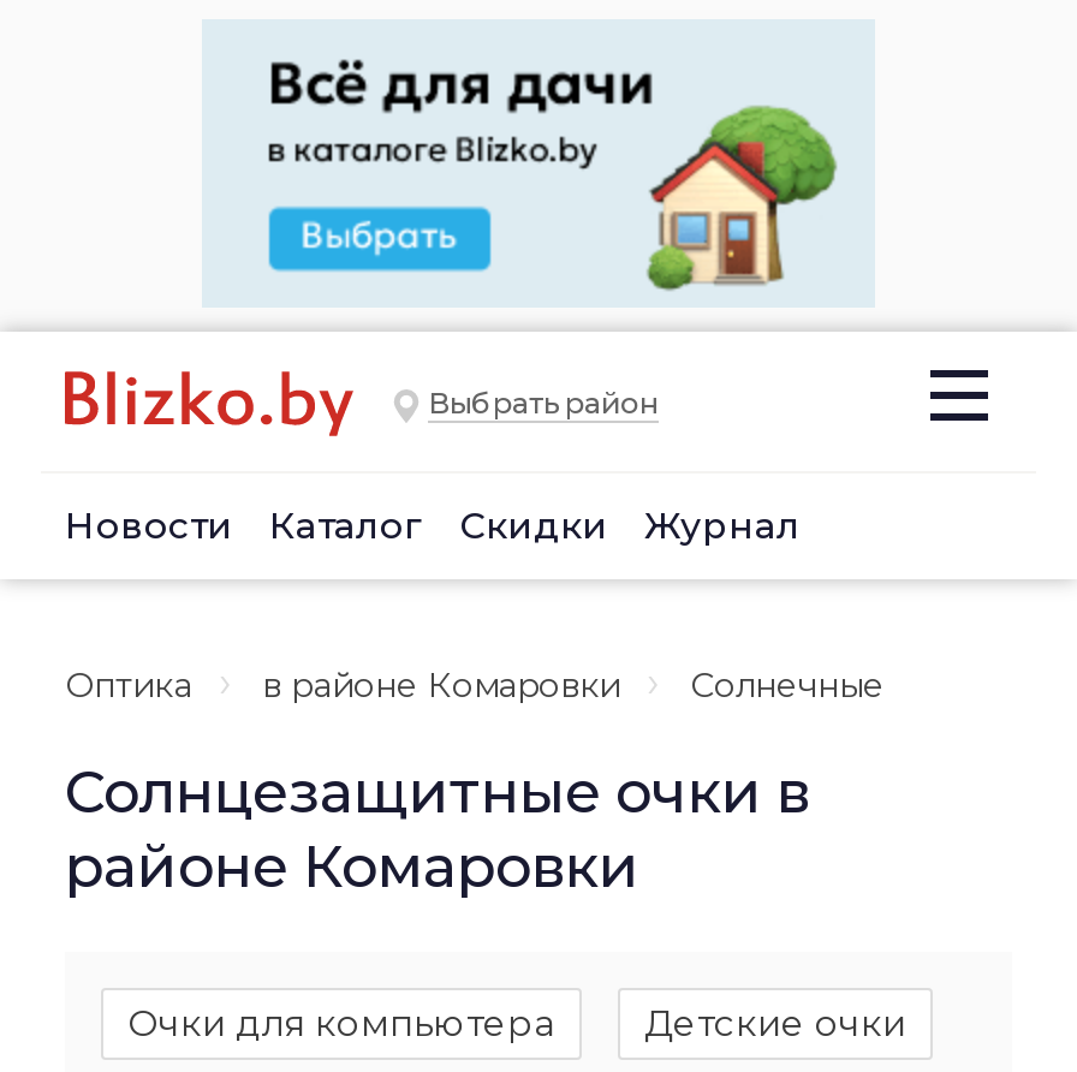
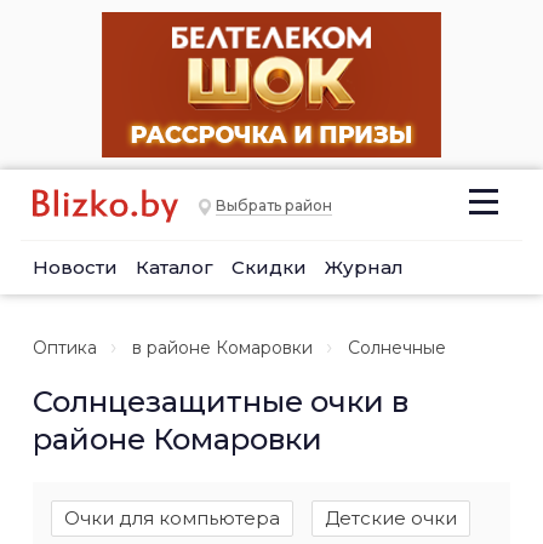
- [image]
+ [image]
